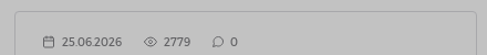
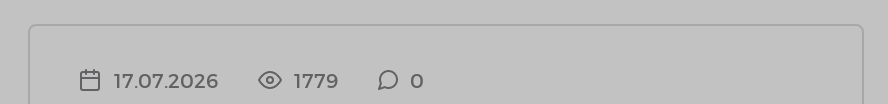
- 25.06.2026
+ 17.07.2026

- 2779
+ 1779
